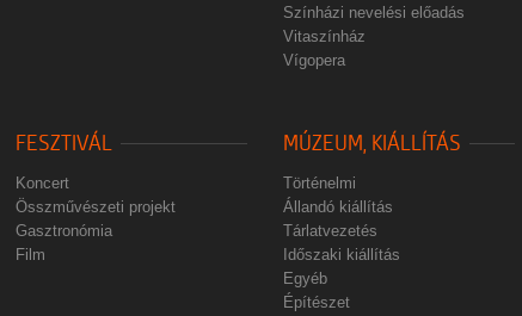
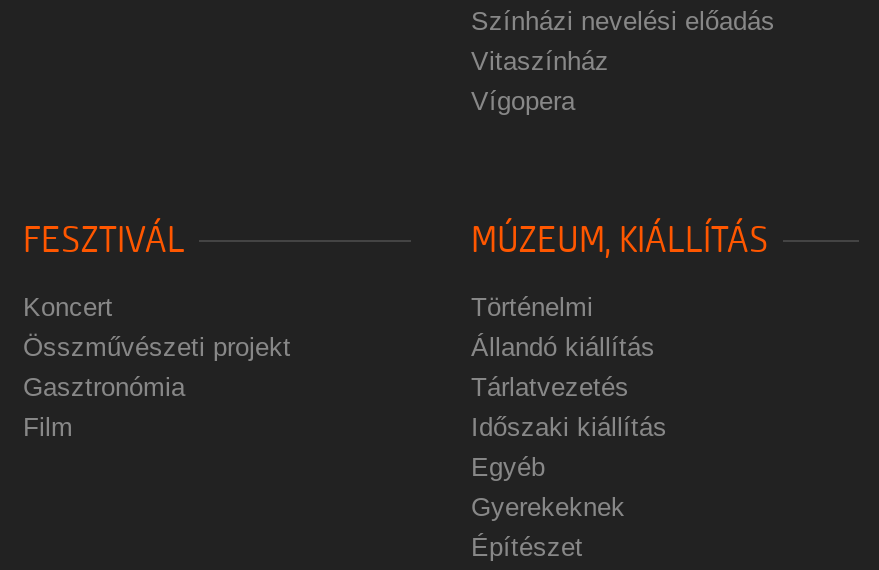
+ Gyerekeknek
